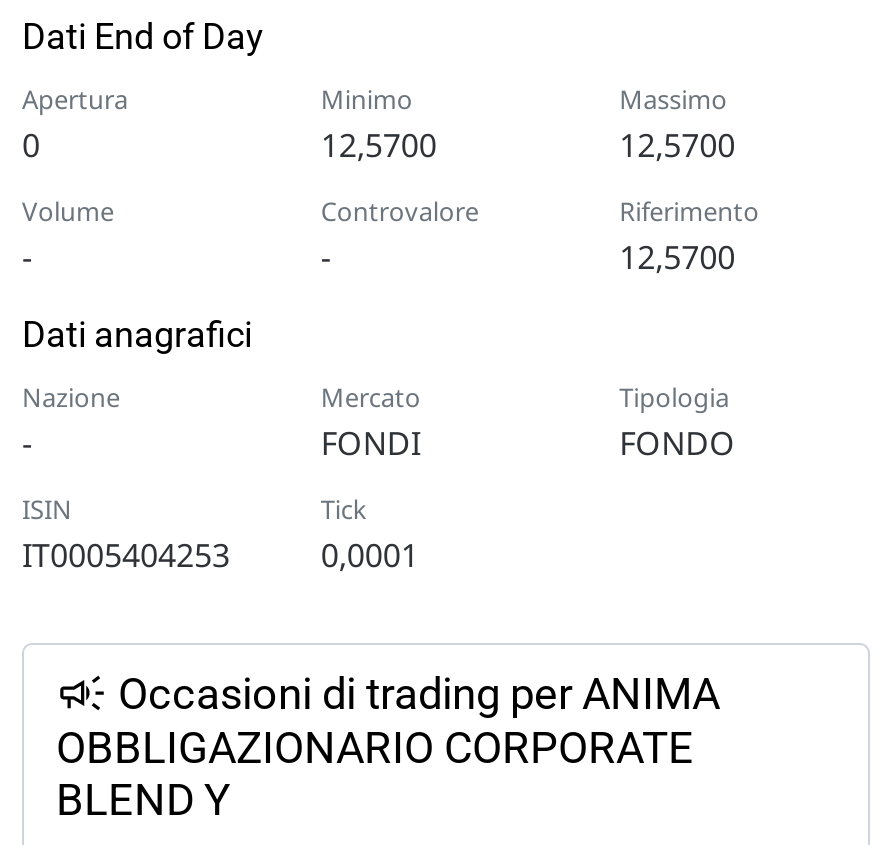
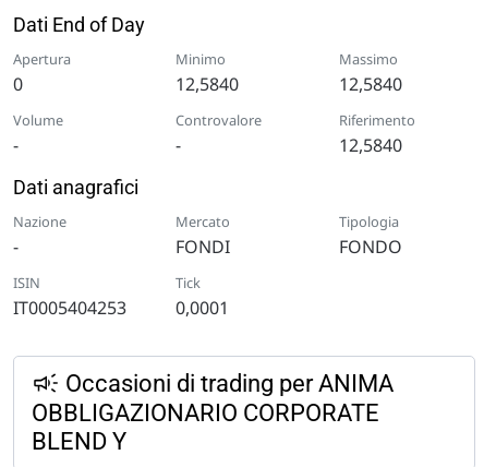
- 12,5700
+ 12,5840

- 12,5700
+ 12,5840

- 12,5700
+ 12,5840
